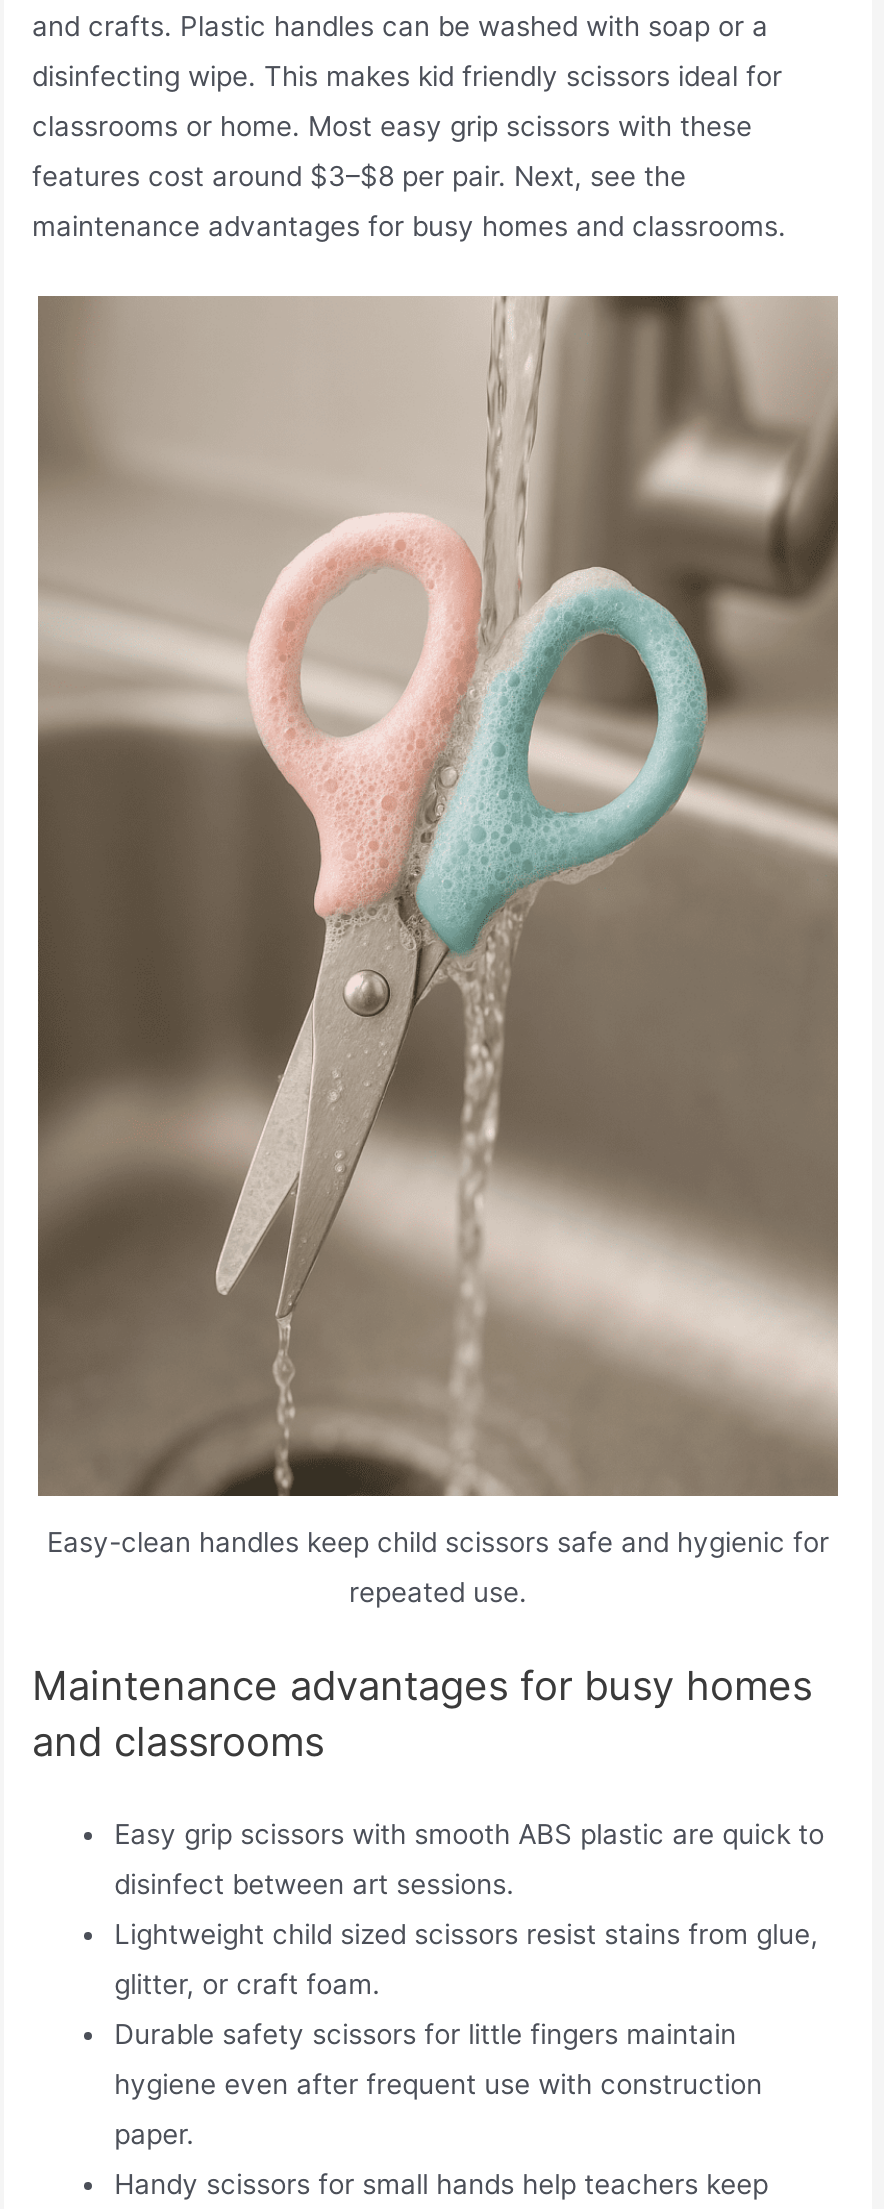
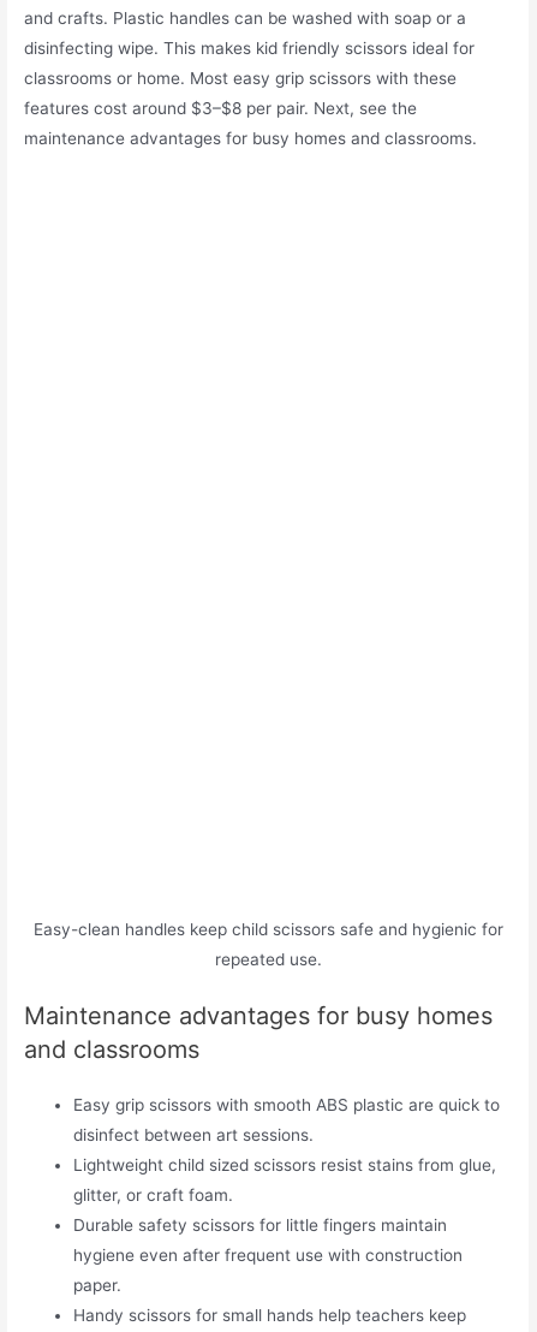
- [image]
